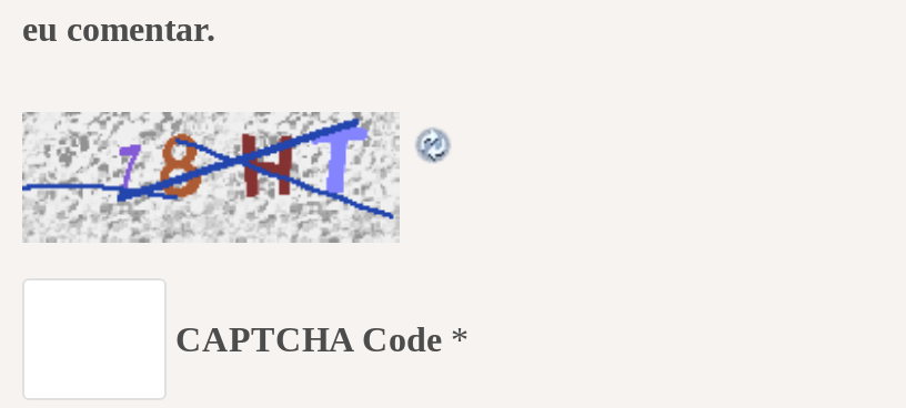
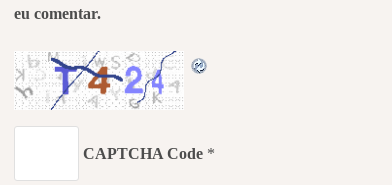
- [image]
+ [image]
